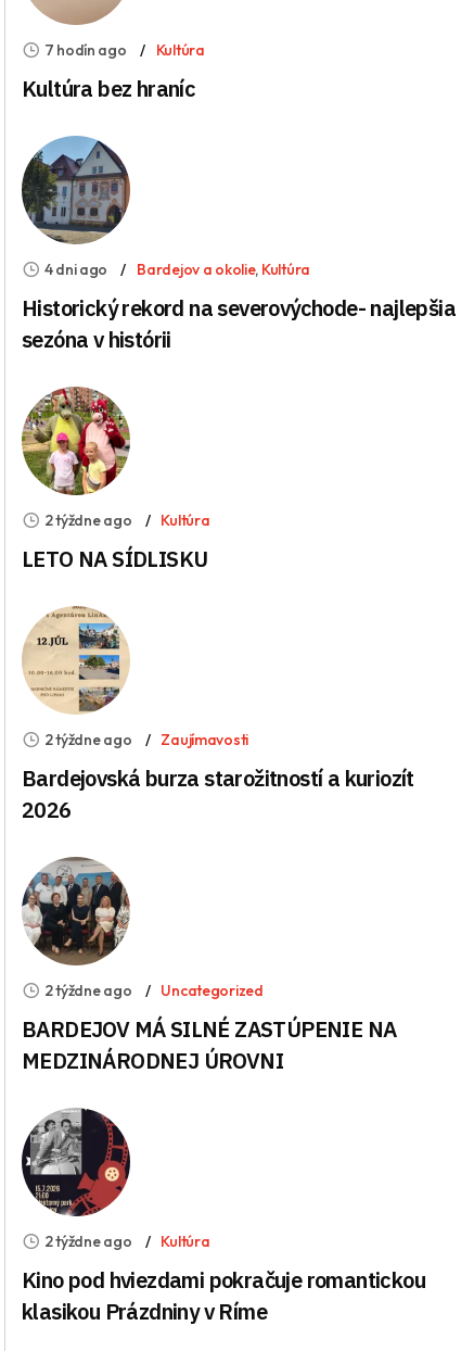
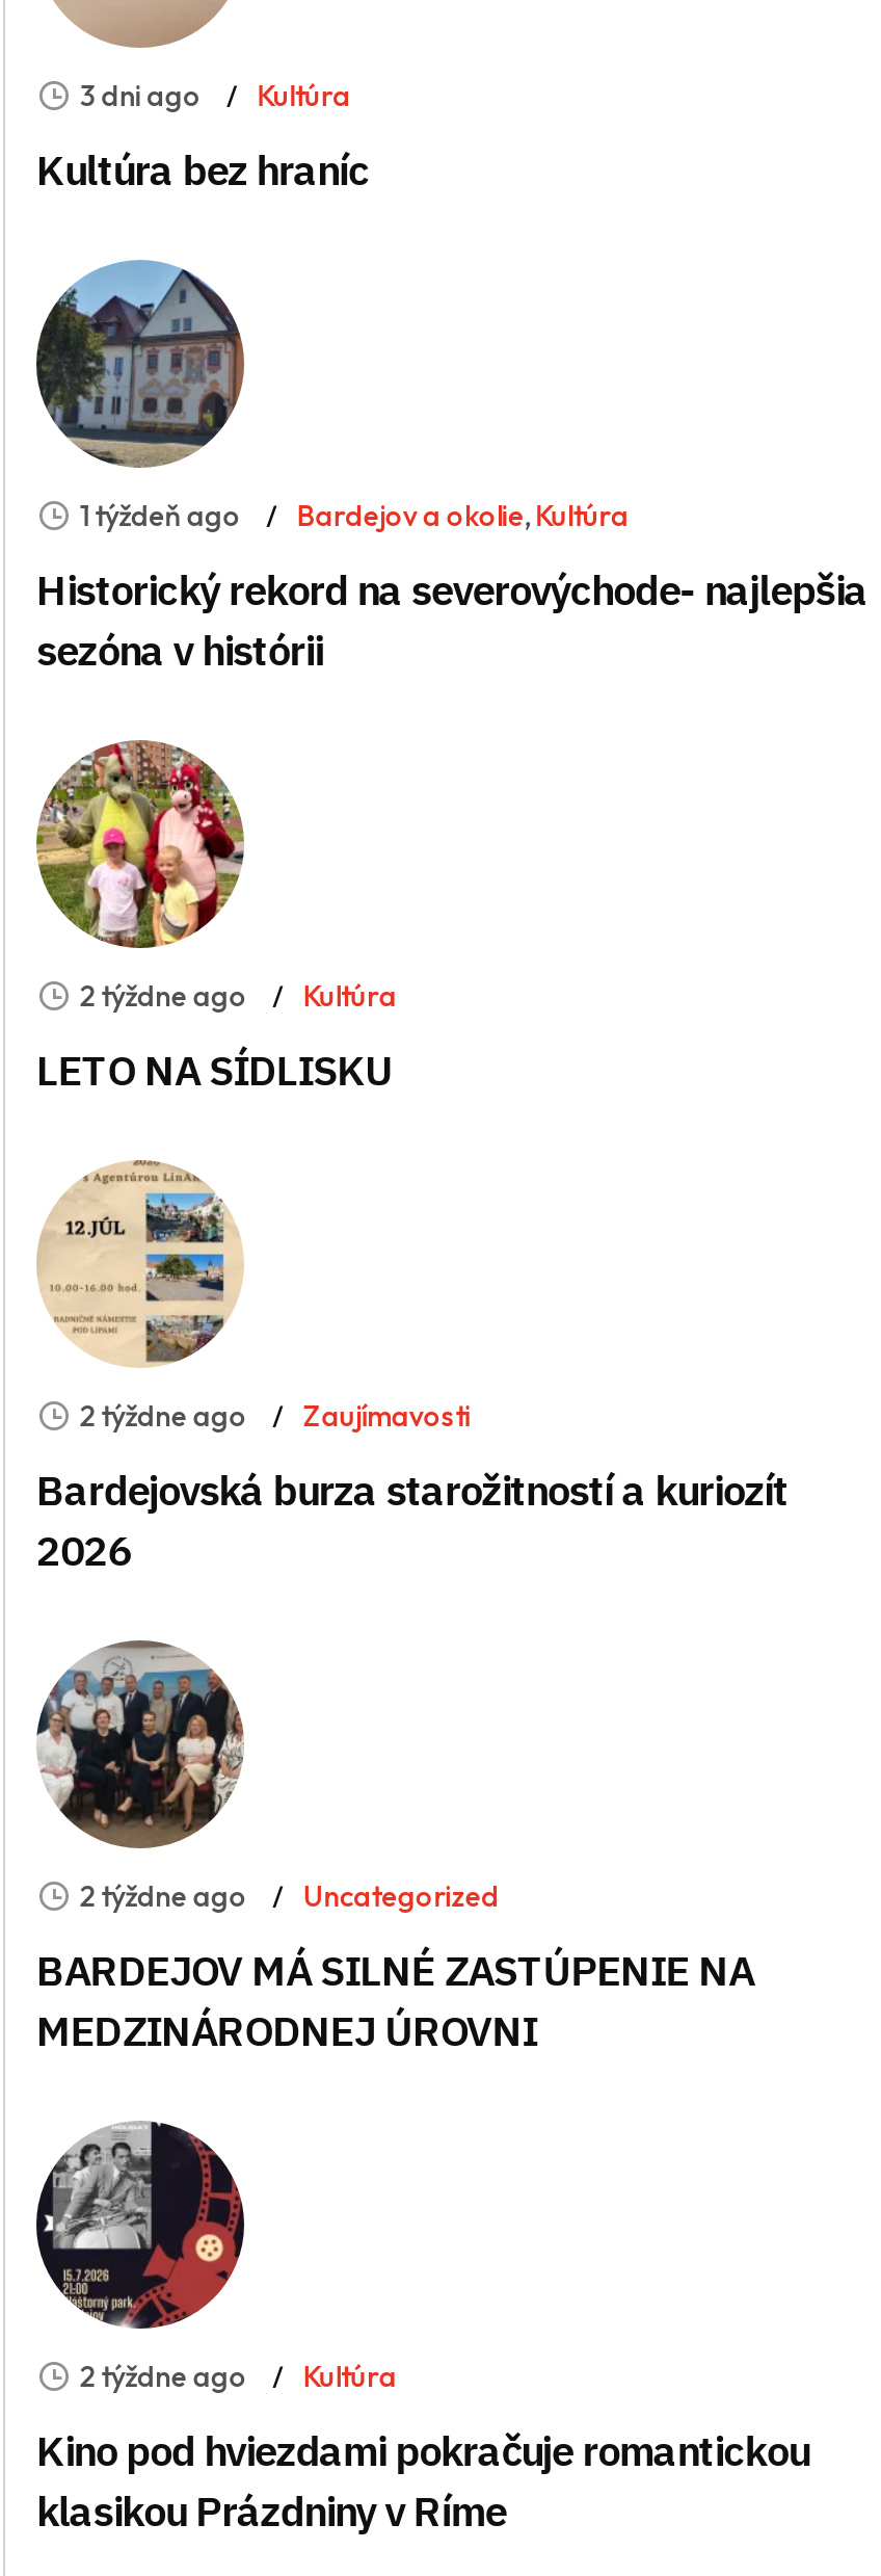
- 7 hodín ago Kultúra
+ 3 dni ago Kultúra

- 4 dni ago Bardejov a okolie, Kultúra
+ 1 týždeň ago Bardejov a okolie, Kultúra
